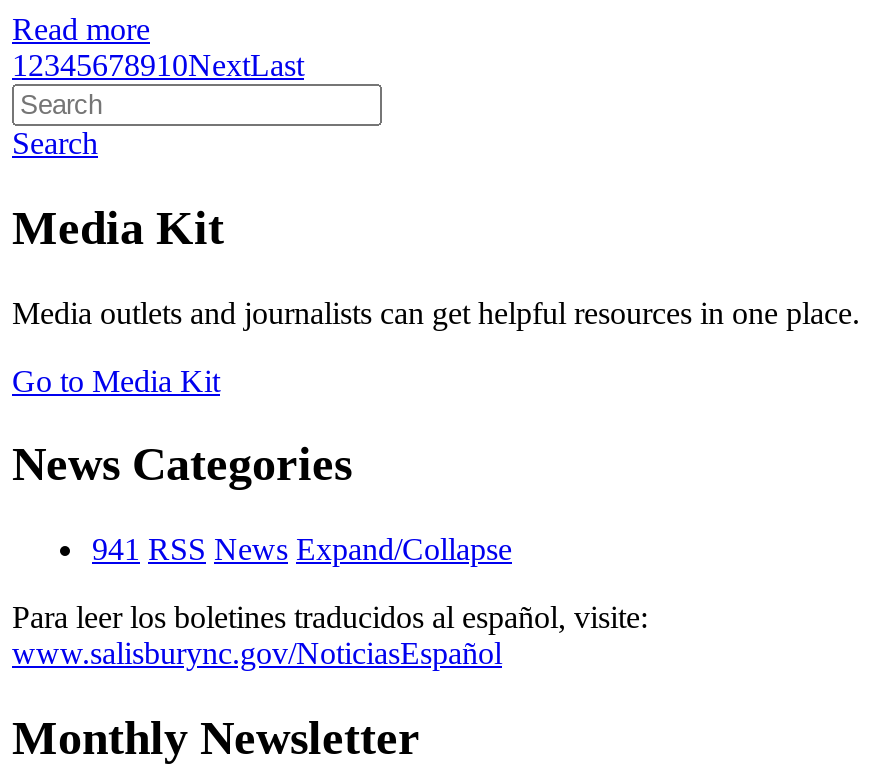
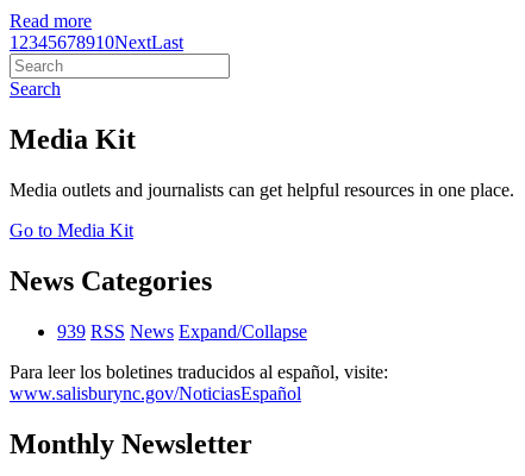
- 941 RSS News Expand/Collapse
+ 939 RSS News Expand/Collapse
